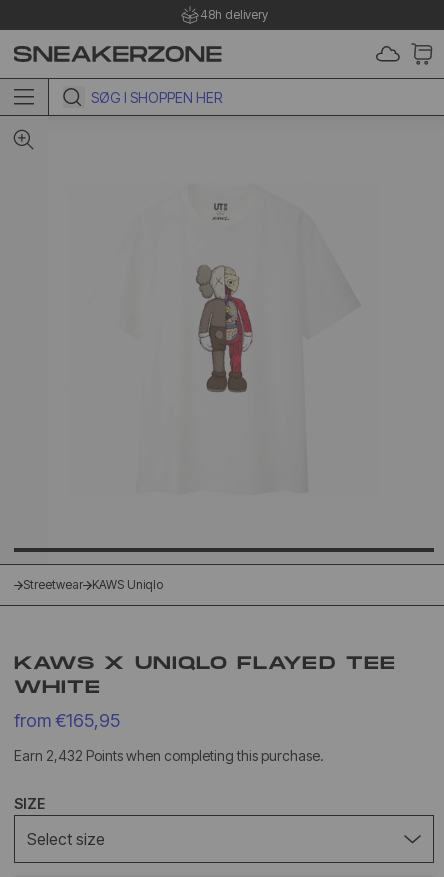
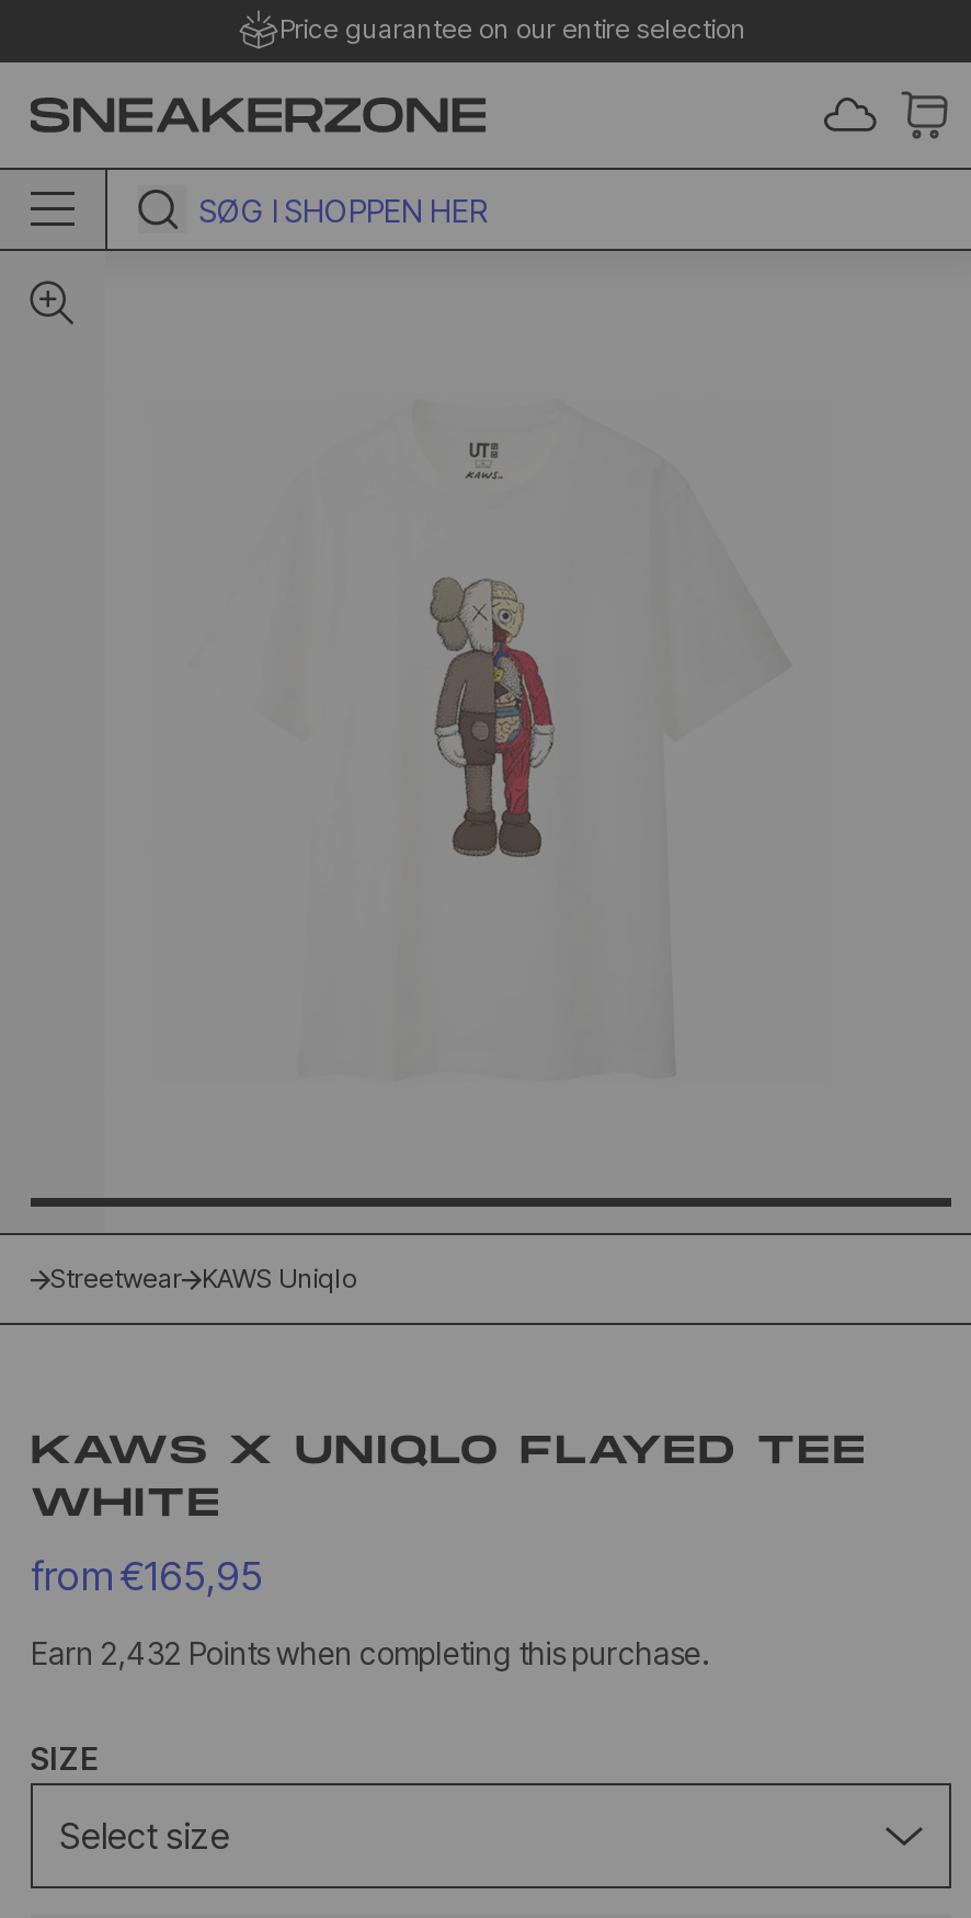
- 48h delivery
+ Price guarantee on our entire selection
